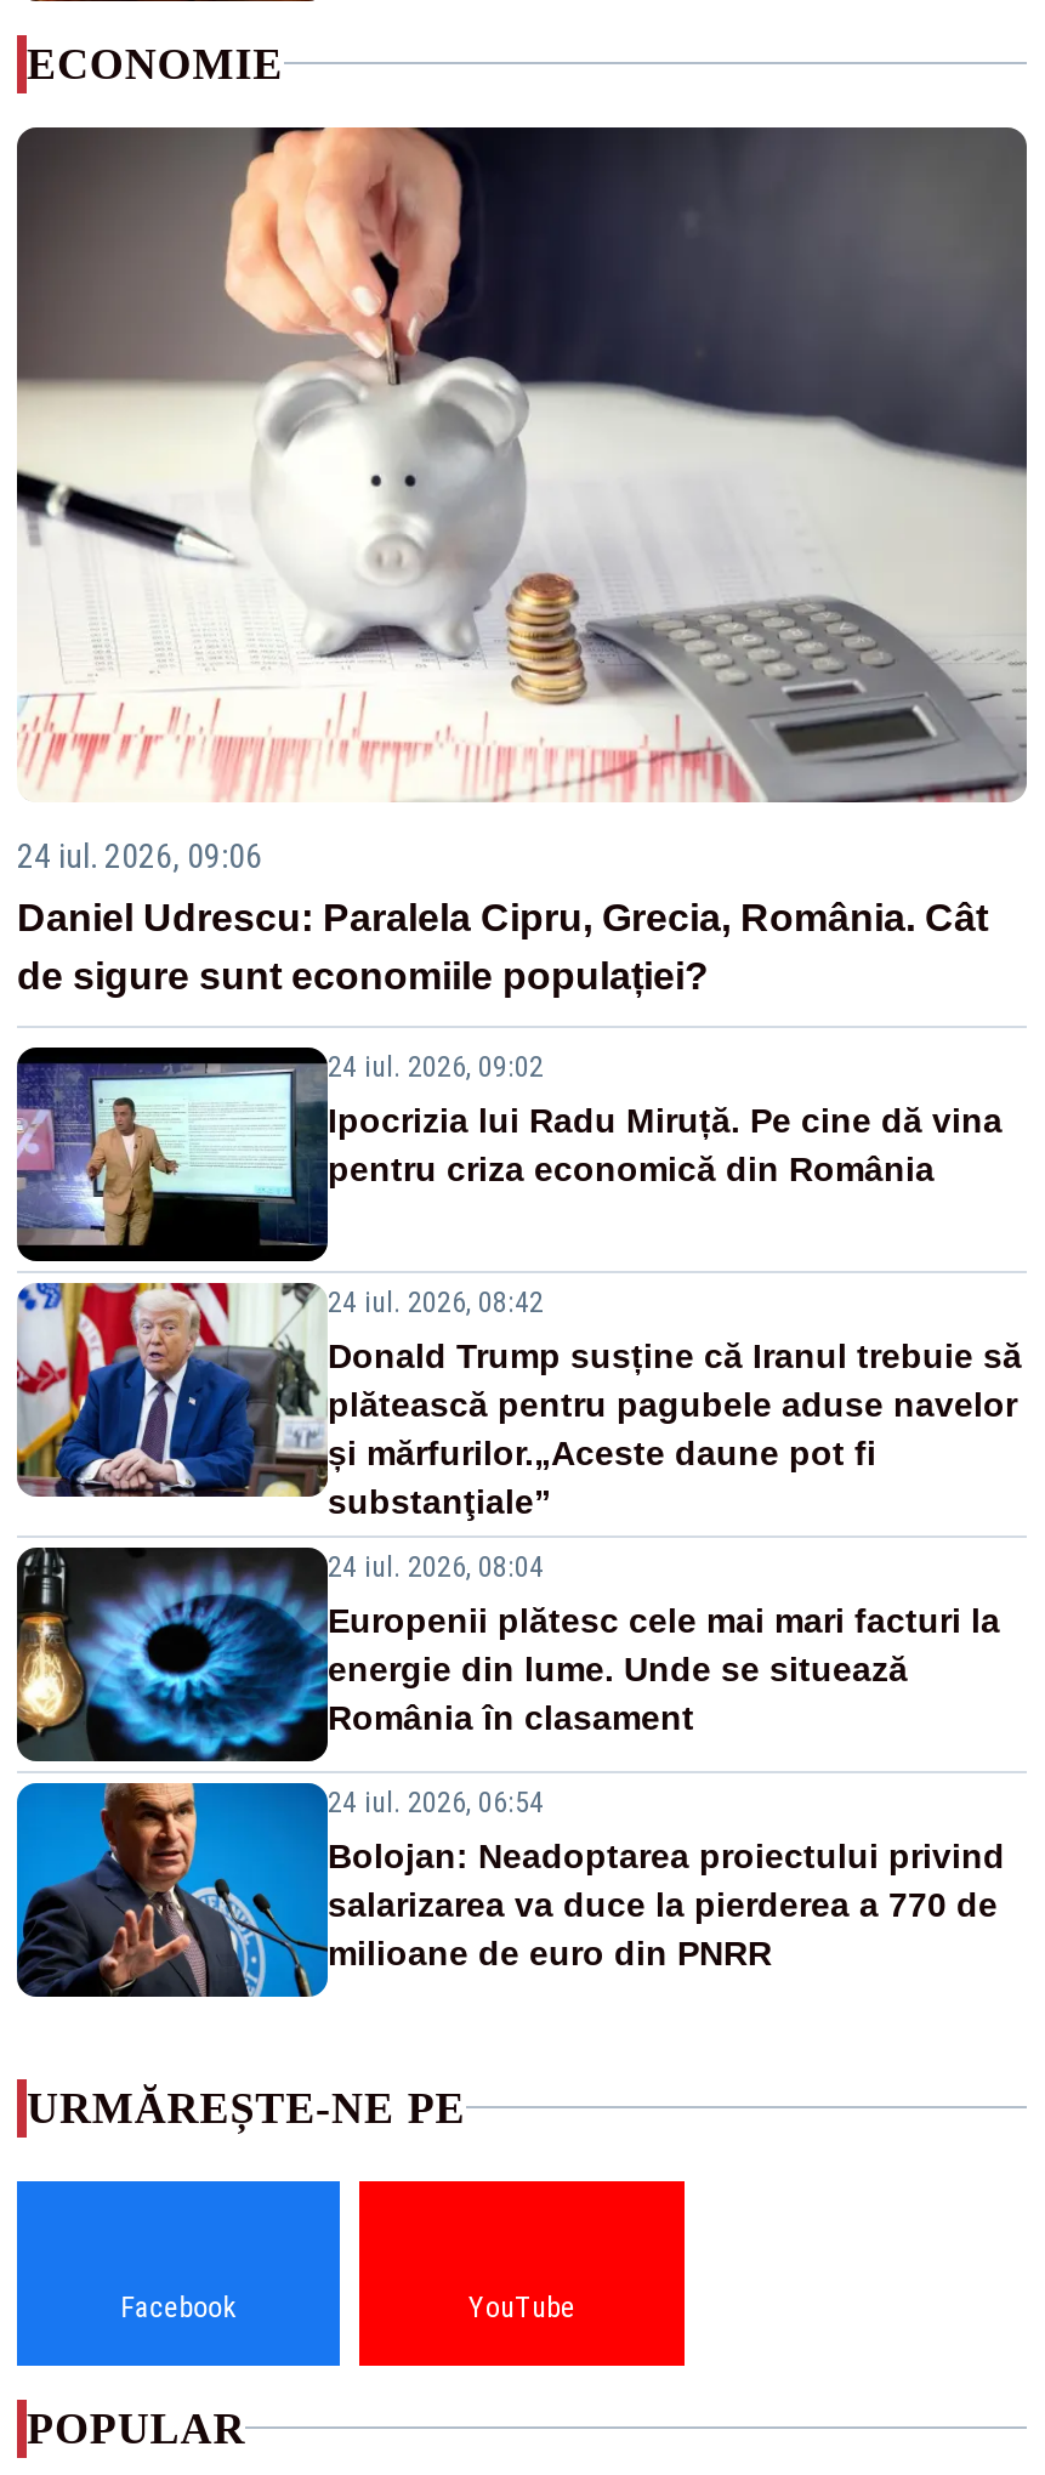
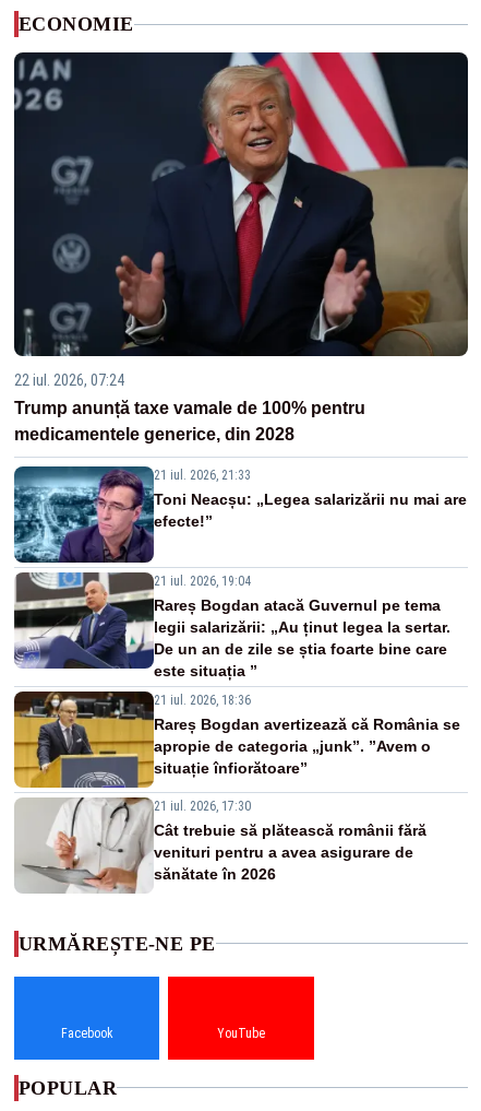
- [image]
- 24 iul. 2026, 09:06
+ [image]
+ 22 iul. 2026, 07:24

- Daniel Udrescu: Paralela Cipru, Grecia, România. Cât
- de sigure sunt economiile populației?
+ Trump anunță taxe vamale de 100% pentru
+ medicamentele generice, din 2028

- [image]
- 24 iul. 2026, 09:02
- Ipocrizia lui Radu Miruță. Pe cine dă vina
- pentru criza economică din România
+ [image]
+ 21 iul. 2026, 21:33
+ Toni Neacșu: „Legea salarizării nu mai are
+ efecte!”

- [image]
- 24 iul. 2026, 08:42
- Donald Trump susține că Iranul trebuie să
- plătească pentru pagubele aduse navelor
- și mărfurilor.„Aceste daune pot fi
- substanţiale”
+ [image]
+ 21 iul. 2026, 19:04
+ Rareș Bogdan atacă Guvernul pe tema
+ legii salarizării: „Au ținut legea la sertar.
+ De un an de zile se știa foarte bine care
+ este situația ”

- [image]
- 24 iul. 2026, 08:04
- Europenii plătesc cele mai mari facturi la
- energie din lume. Unde se situează
- România în clasament
+ [image]
+ 21 iul. 2026, 18:36
+ Rareș Bogdan avertizează că România se
+ apropie de categoria „junk”. ”Avem o
+ situație înfiorătoare”

- [image]
- 24 iul. 2026, 06:54
- Bolojan: Neadoptarea proiectului privind
- salarizarea va duce la pierderea a 770 de
- milioane de euro din PNRR
+ [image]
+ 21 iul. 2026, 17:30
+ Cât trebuie să plătească românii fără
+ venituri pentru a avea asigurare de
+ sănătate în 2026
